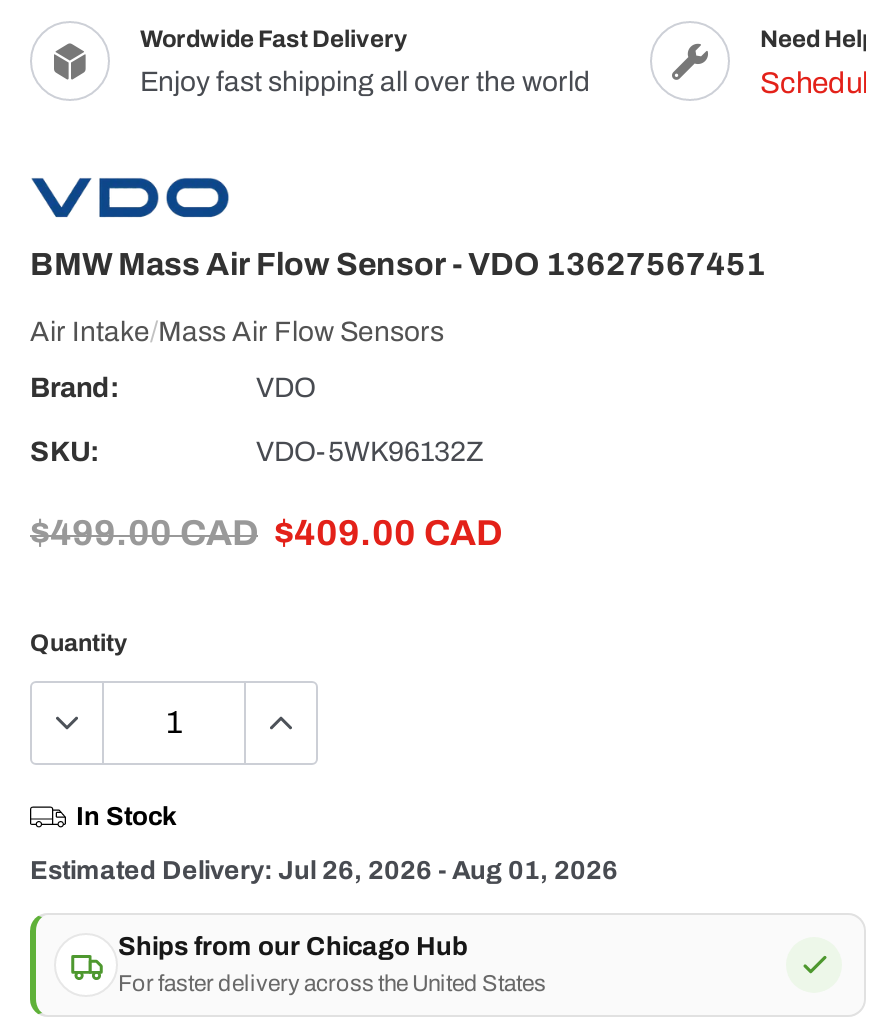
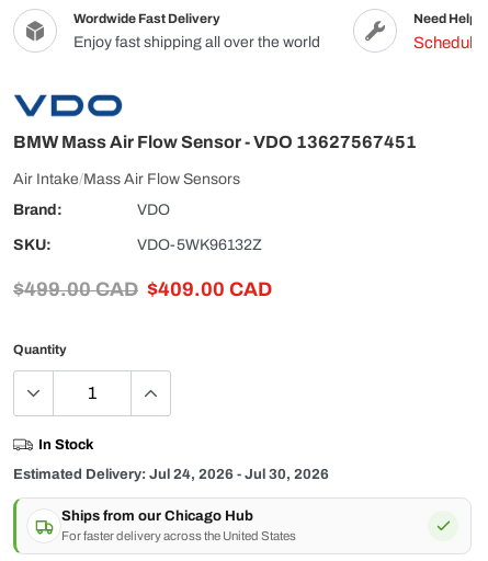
- Estimated Delivery: Jul 26, 2026 - Aug 01, 2026
+ Estimated Delivery: Jul 24, 2026 - Jul 30, 2026
